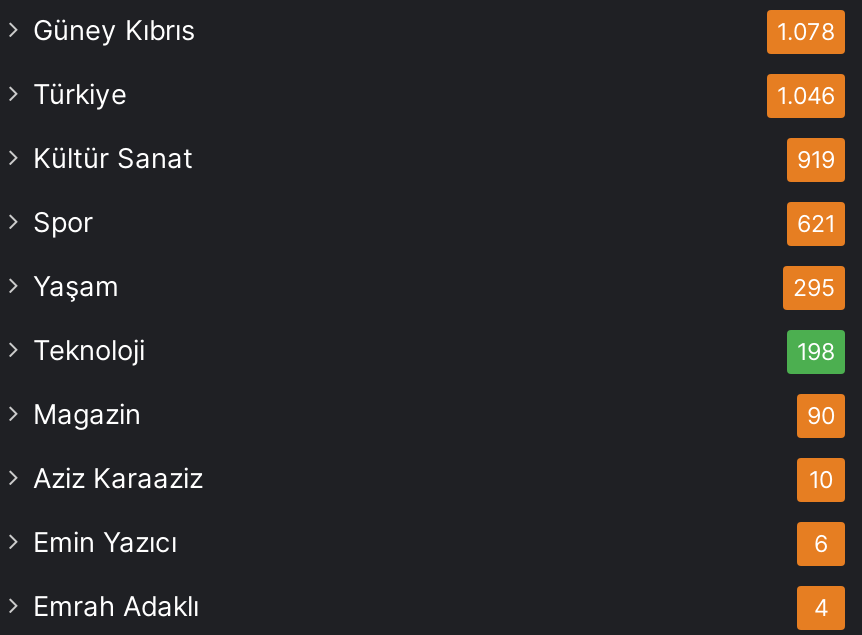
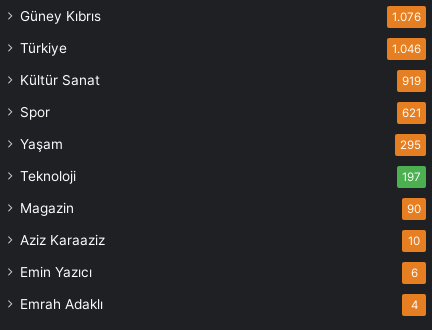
- 1.078
+ 1.076

- 198
+ 197
